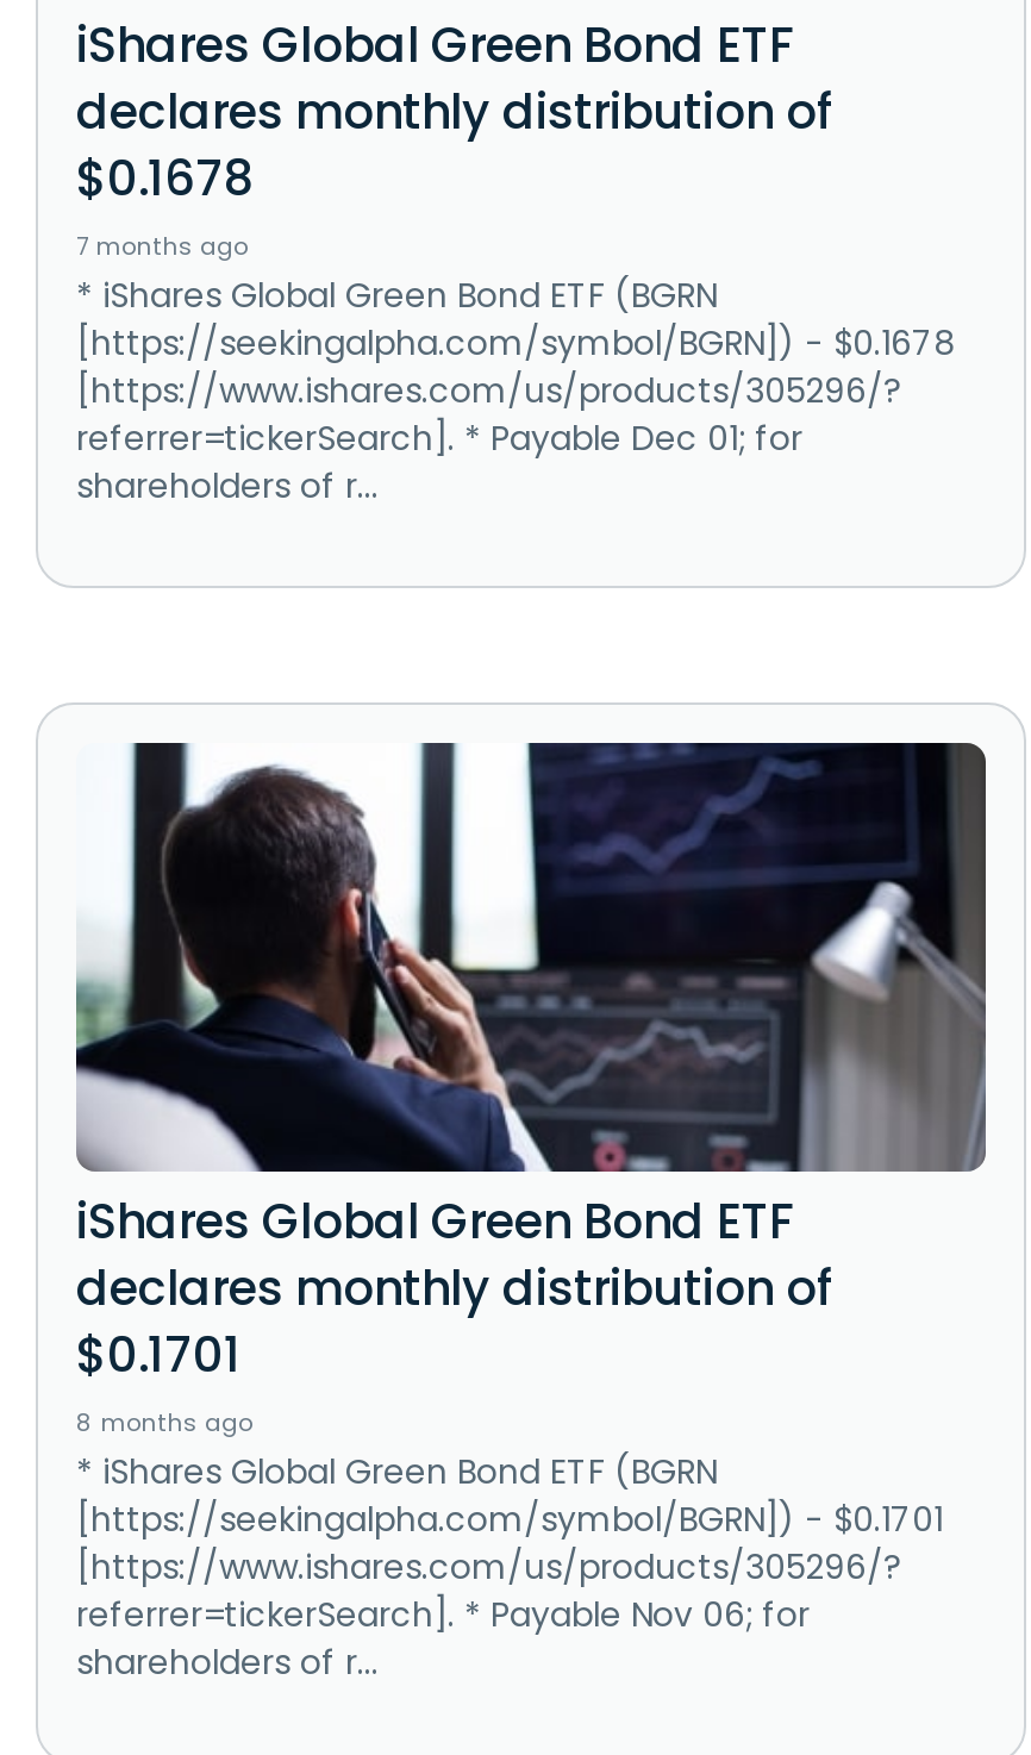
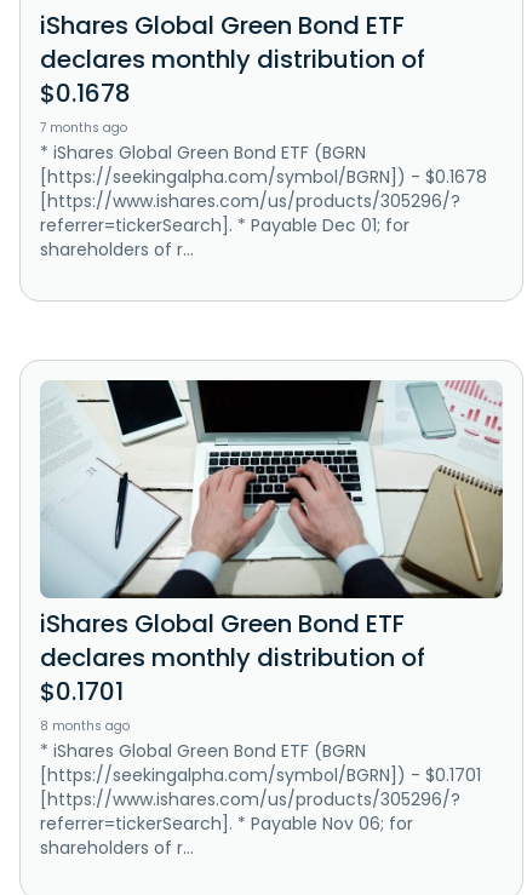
- [image]
+ [image]
